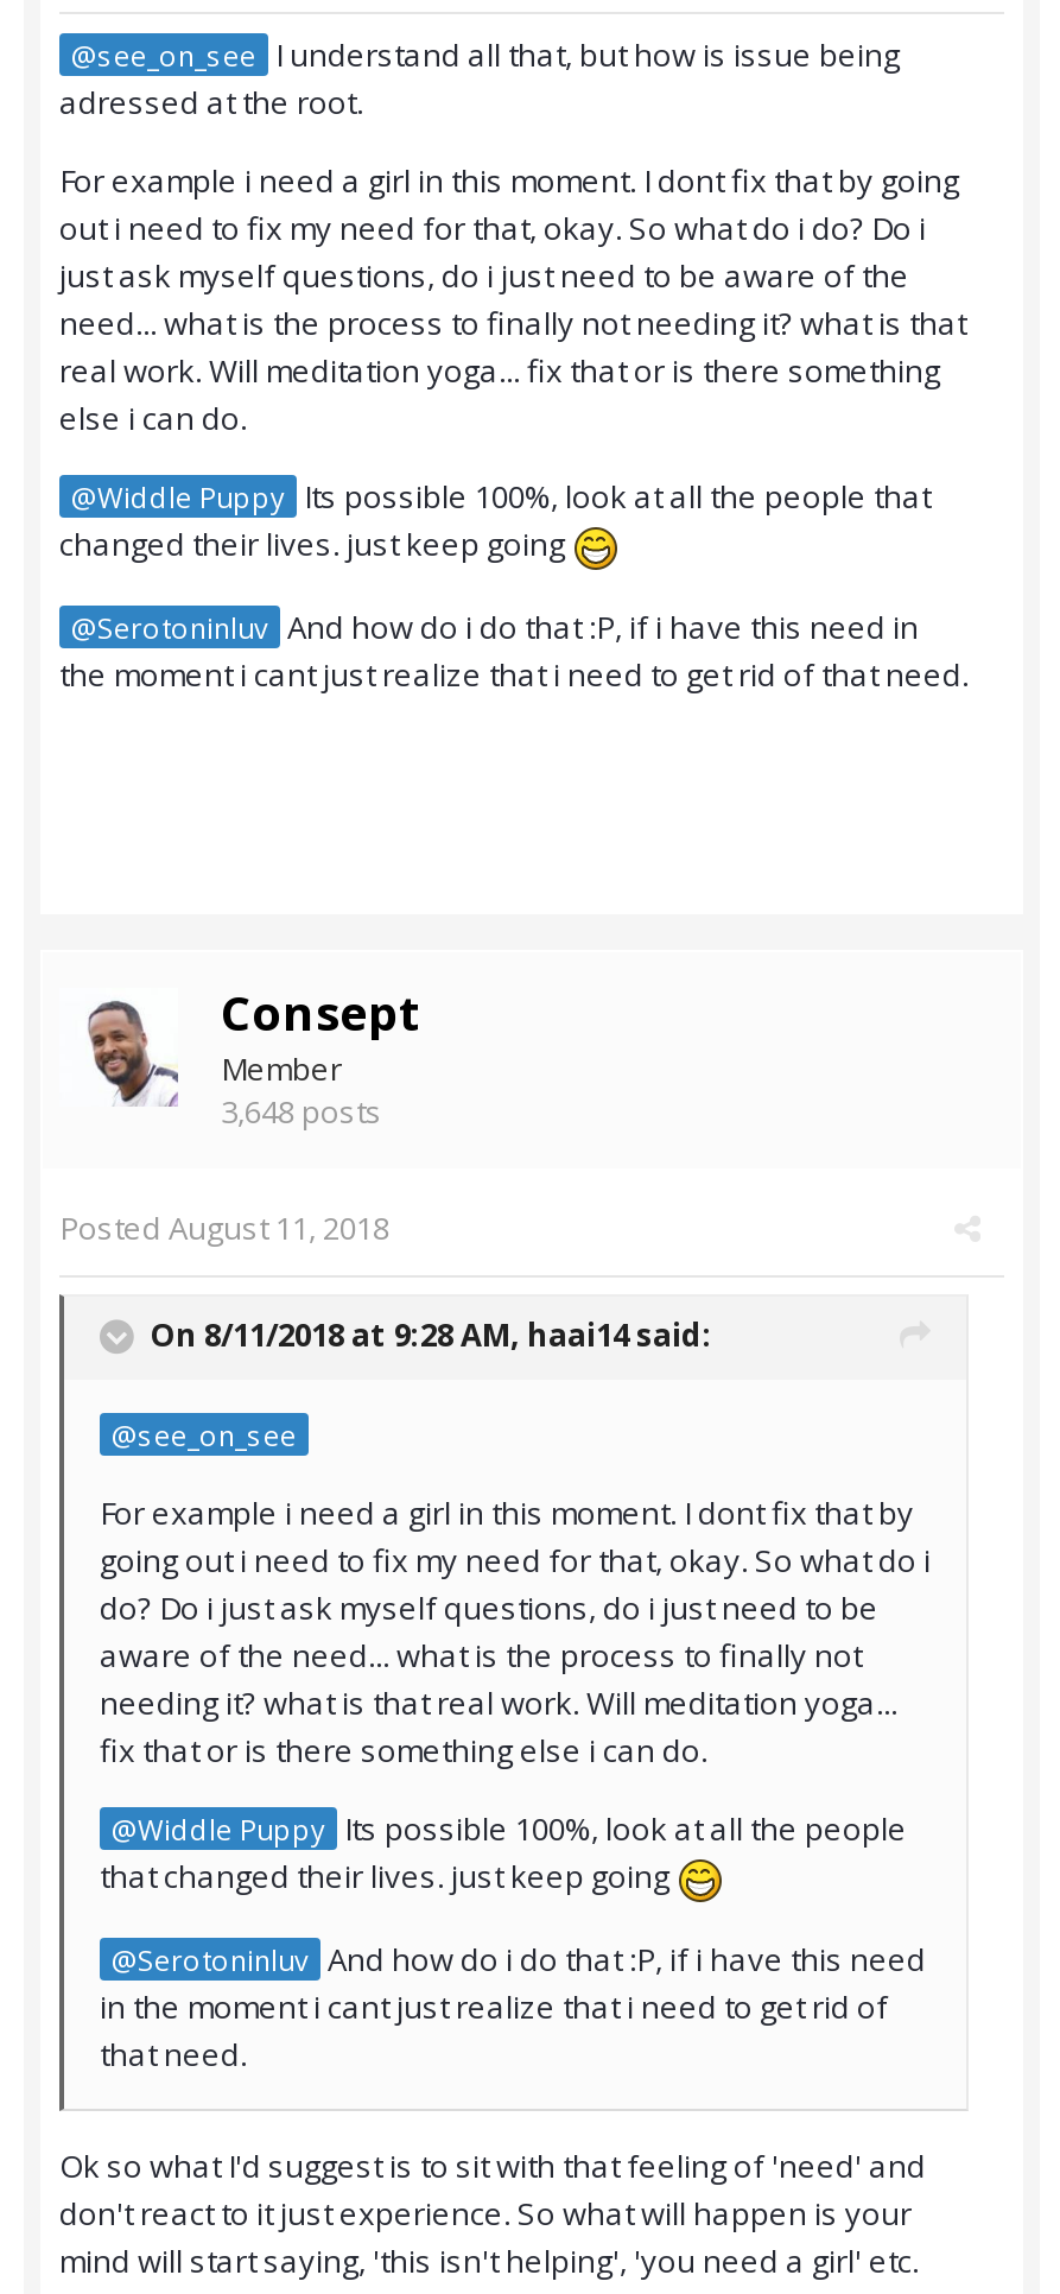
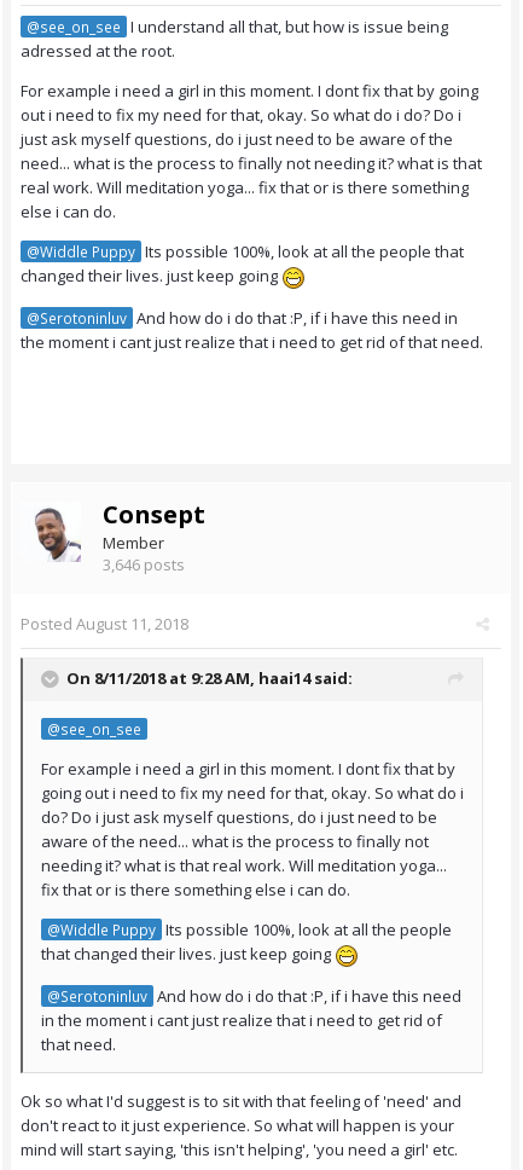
- 3,648 posts
+ 3,646 posts
